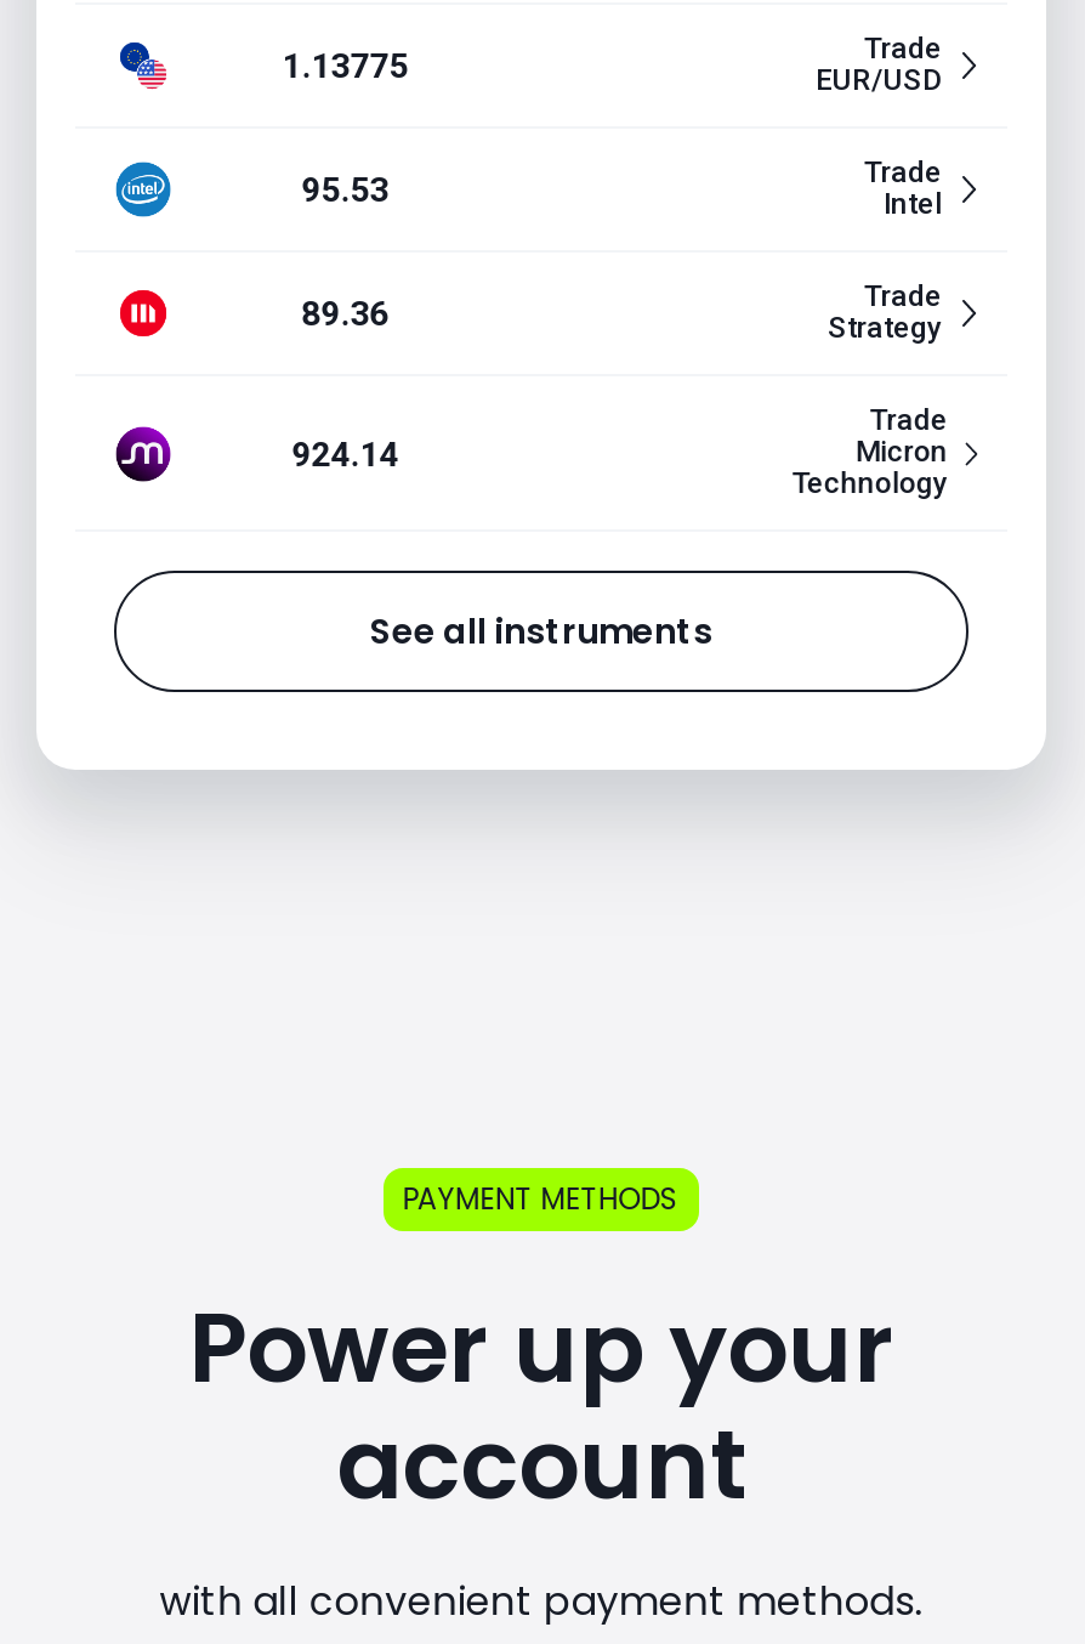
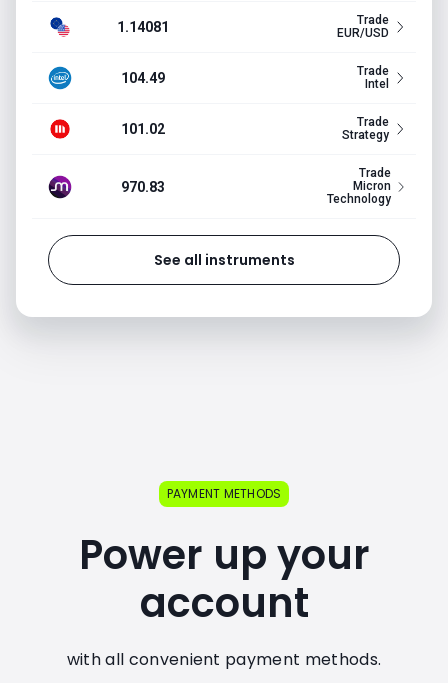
- 1.13775
+ 1.14081

- 95.53
+ 104.49

- 89.36
+ 101.02

- 924.14
+ 970.83
